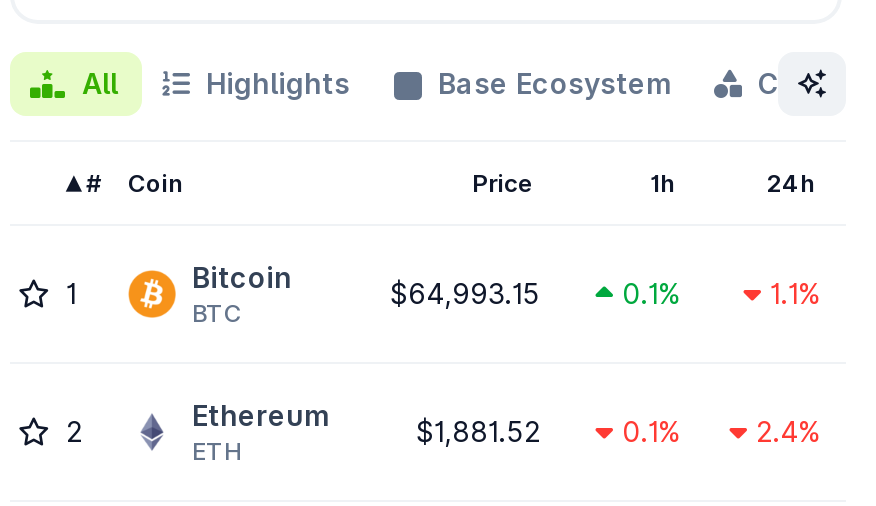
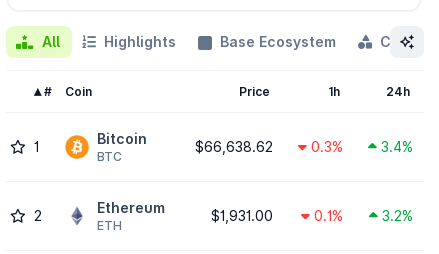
- $64,993.15
+ $66,638.62

- 0.1%
+ 0.3%

- 1.1%
+ 3.4%

- $1,881.52
+ $1,931.00

- 2.4%
+ 3.2%
